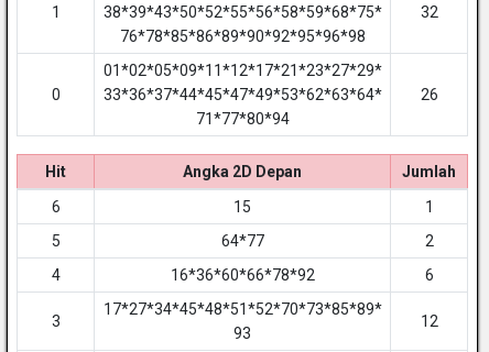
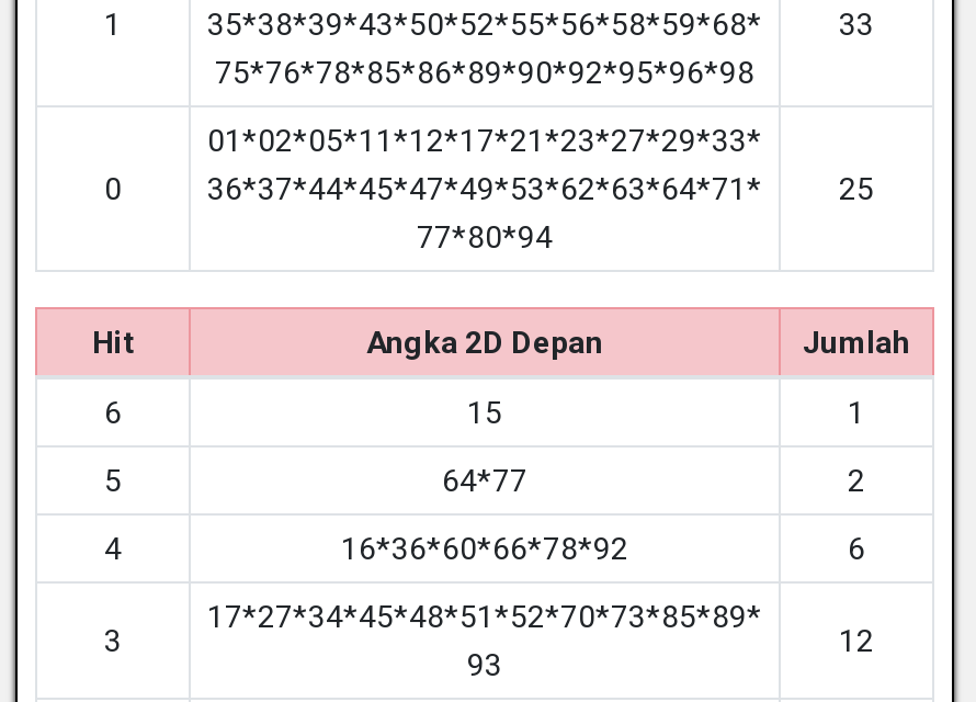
- 38*39*43*50*52*55*56*58*59*68*75*
+ 35*38*39*43*50*52*55*56*58*59*68*

- 32
+ 33

- 76*78*85*86*89*90*92*95*96*98
+ 75*76*78*85*86*89*90*92*95*96*98

- 01*02*05*09*11*12*17*21*23*27*29*
+ 01*02*05*11*12*17*21*23*27*29*33*

- 33*36*37*44*45*47*49*53*62*63*64*
+ 36*37*44*45*47*49*53*62*63*64*71*

- 26
+ 25

- 71*77*80*94
+ 77*80*94
